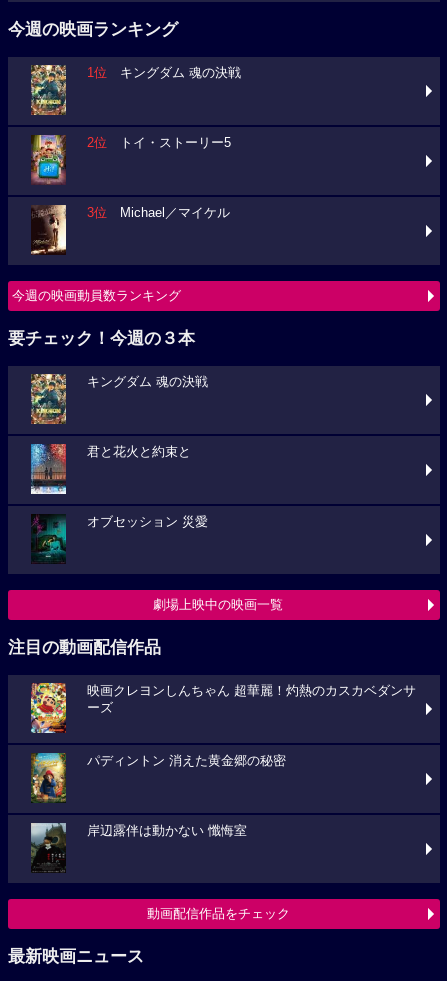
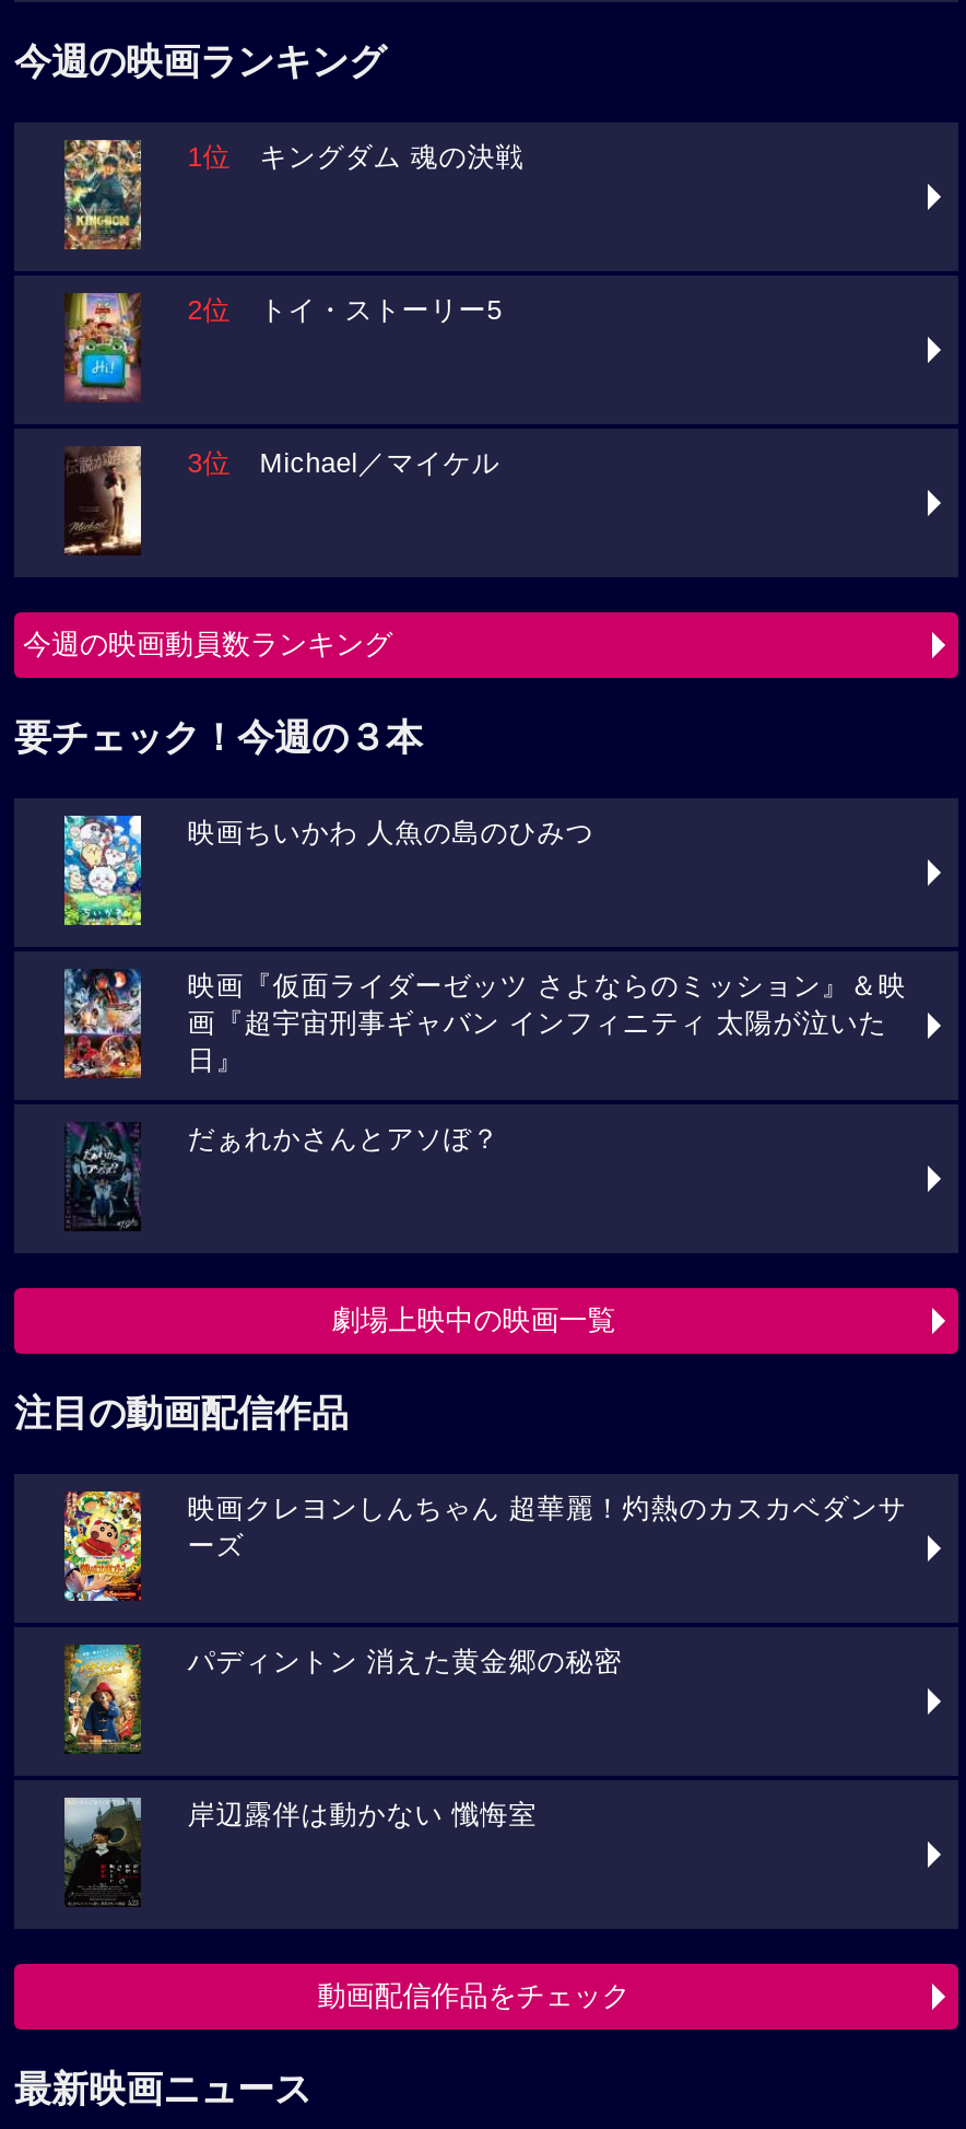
- [image]
- キングダム 魂の決戦
+ [image]
+ 映画ちいかわ 人魚の島のひみつ

- [image]
- 君と花火と約束と
+ [image]
+ 映画『仮面ライダーゼッツ さよならのミッション』＆映
+ 画『超宇宙刑事ギャバン インフィニティ 太陽が泣いた
+ 日』

- [image]
- オブセッション 災愛
+ [image]
+ だぁれかさんとアソぼ？
